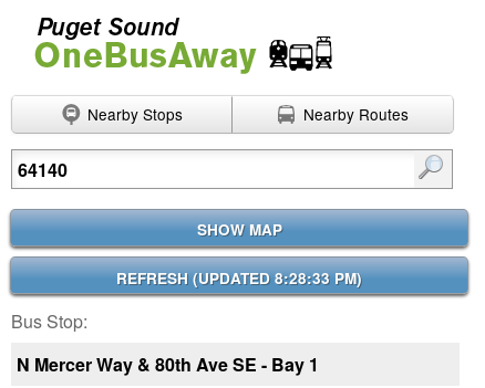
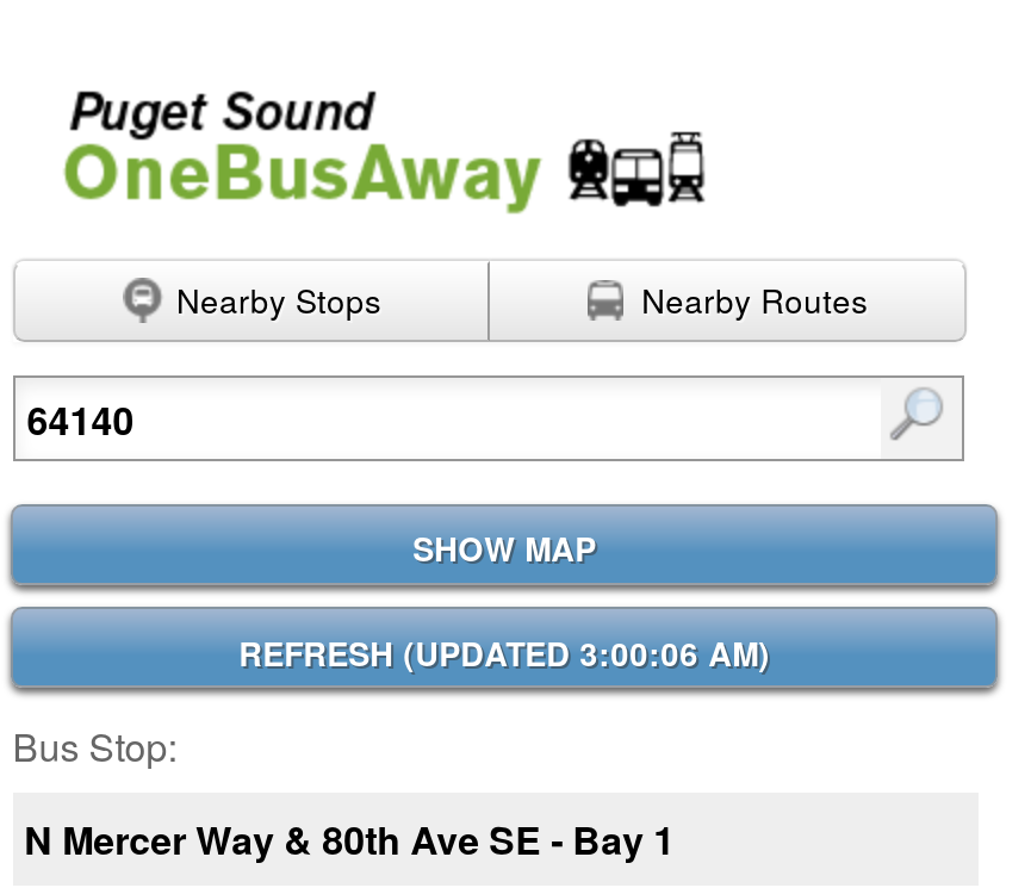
- REFRESH (UPDATED 8:28:33 PM)
+ REFRESH (UPDATED 3:00:06 AM)
